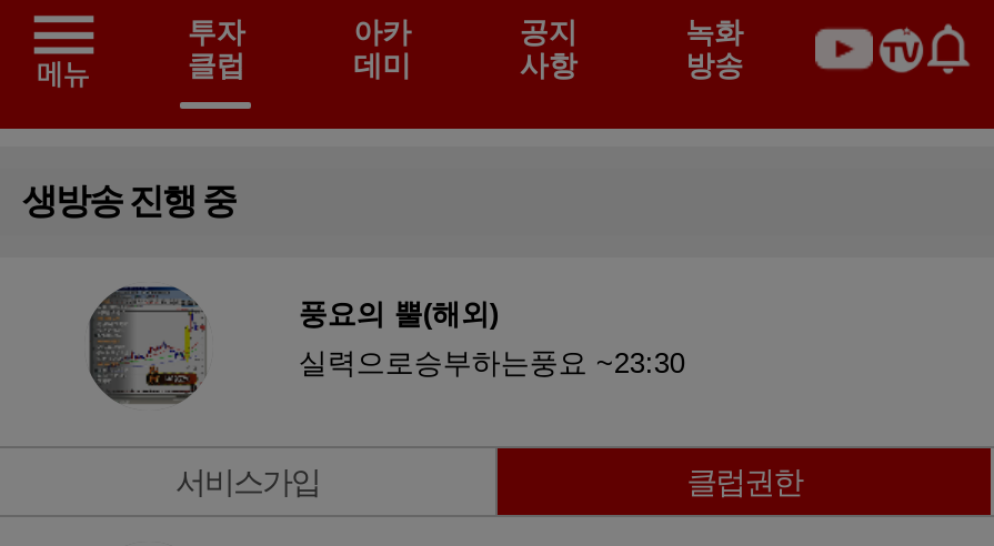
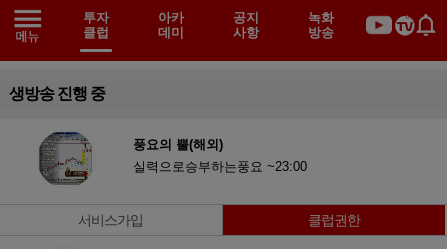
- 실력으로승부하는풍요 ~23:30
+ 실력으로승부하는풍요 ~23:00
